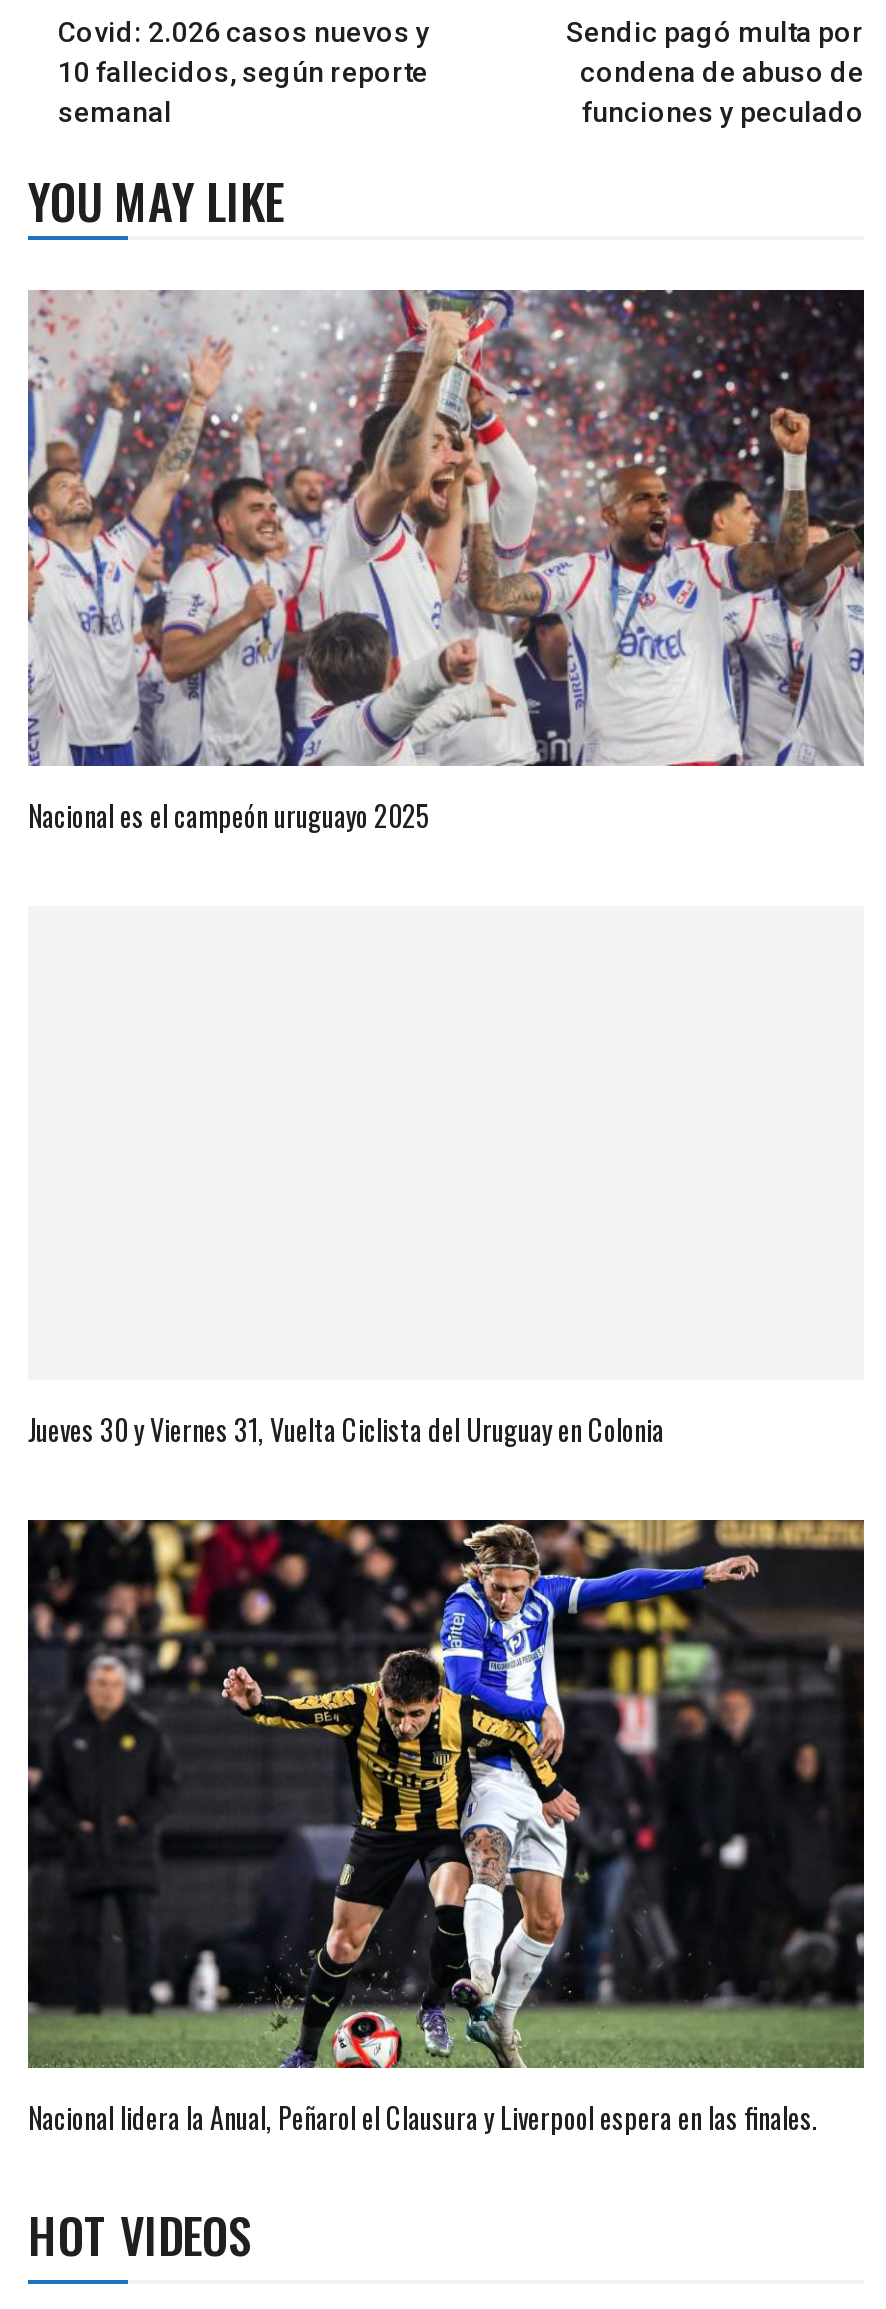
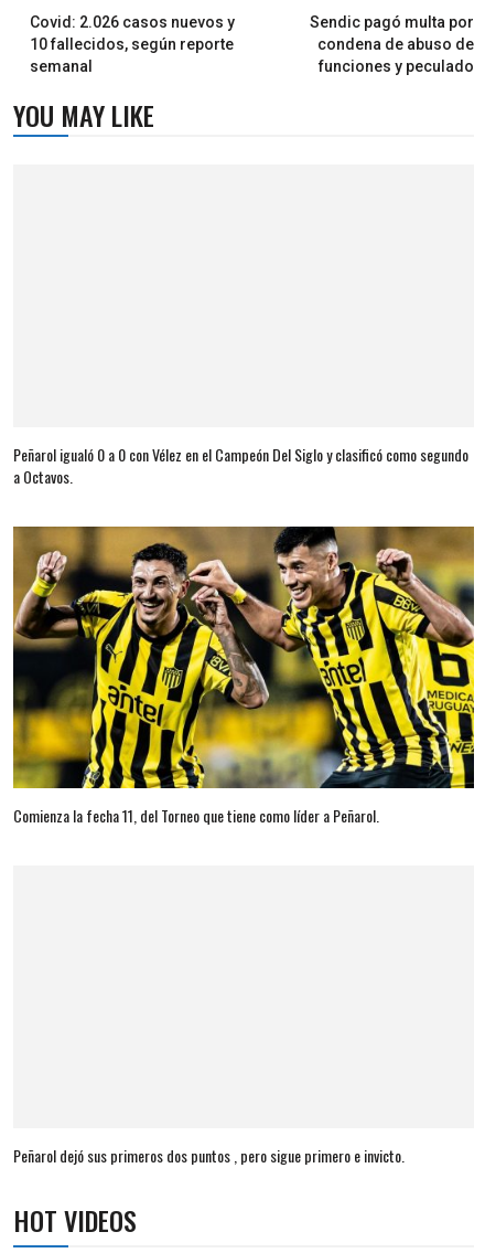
+ [image]

- [image]

- Nacional es el campeón uruguayo 2025
+ Peñarol igualó 0 a 0 con Vélez en el Campeón Del Siglo y clasificó como segundo
+ a Octavos.

- Jueves 30 y Viernes 31, Vuelta Ciclista del Uruguay en Colonia
+ Comienza la fecha 11, del Torneo que tiene como líder a Peñarol.

- [image]

- Nacional lidera la Anual, Peñarol el Clausura y Liverpool espera en las finales.
+ Peñarol dejó sus primeros dos puntos , pero sigue primero e invicto.
